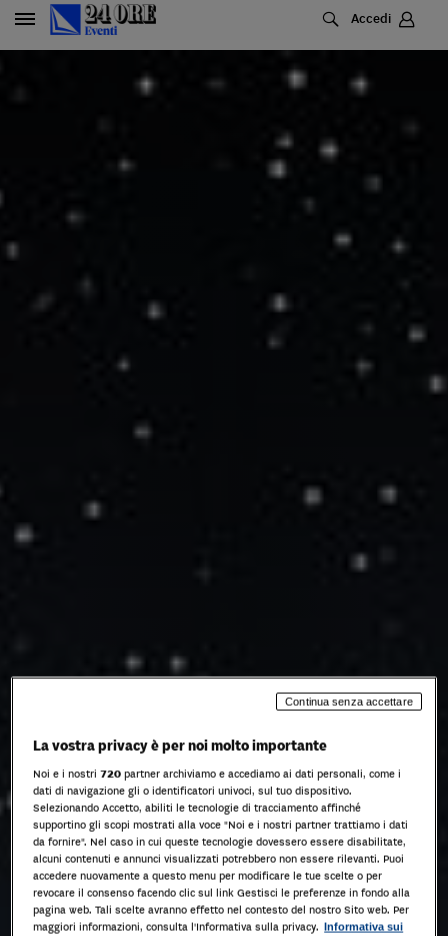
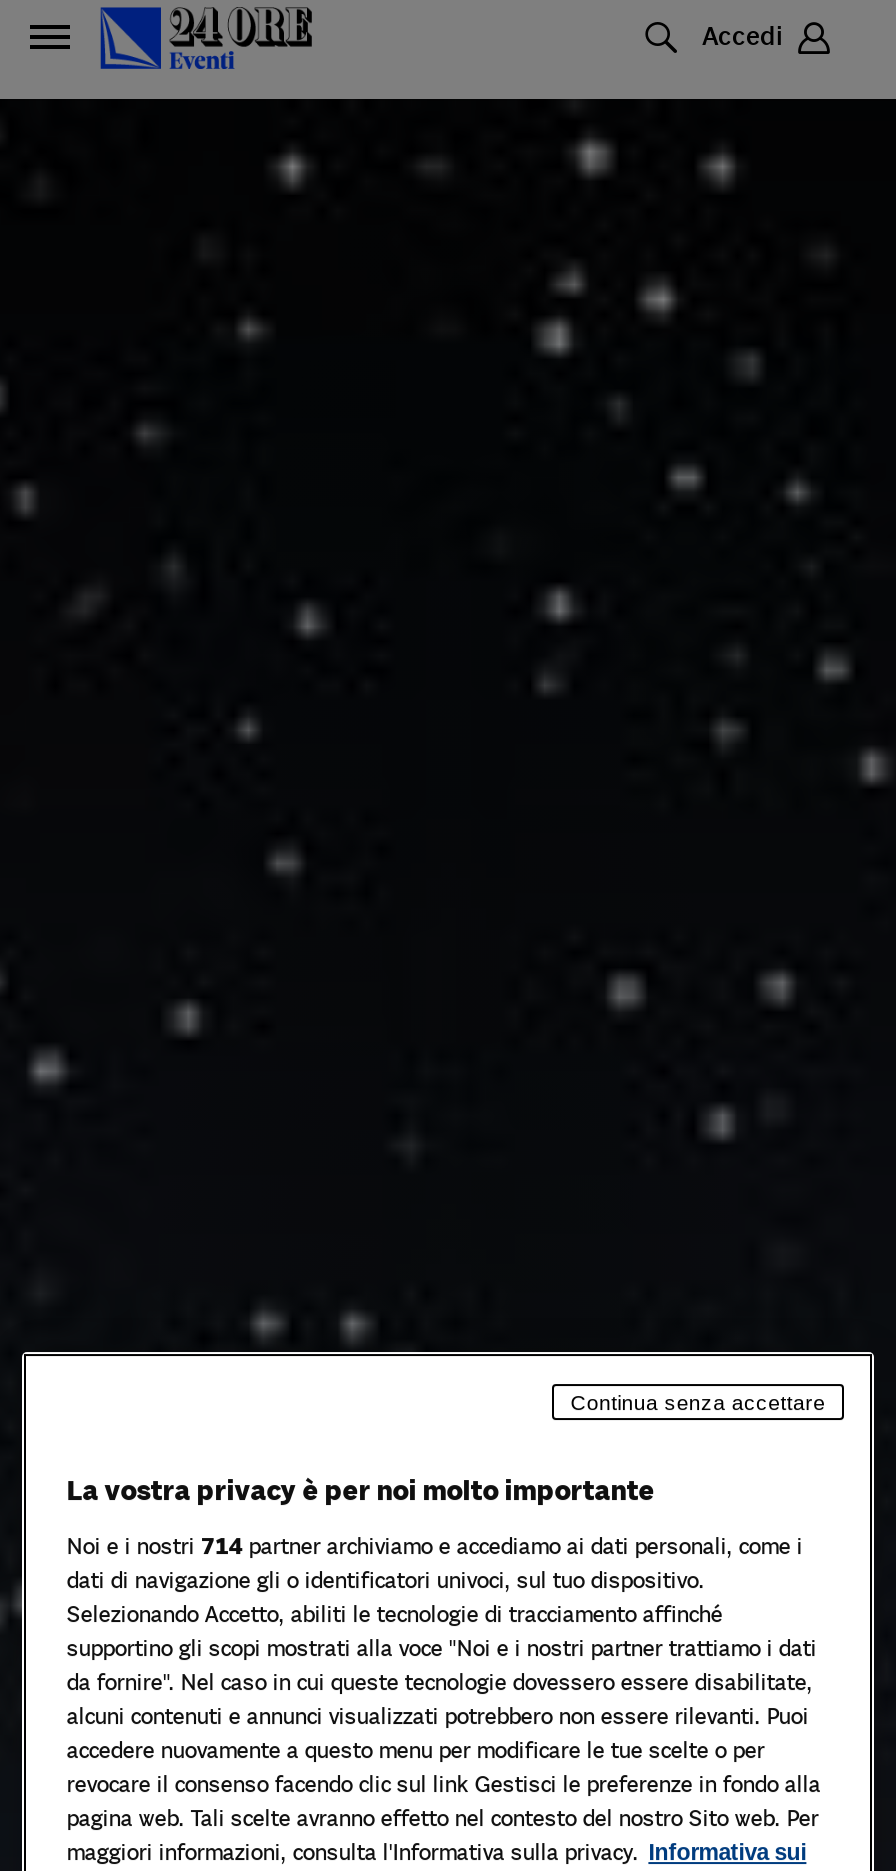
- Noi e i nostri 720 partner archiviamo e accediamo ai dati personali, come i
+ Noi e i nostri 714 partner archiviamo e accediamo ai dati personali, come i
